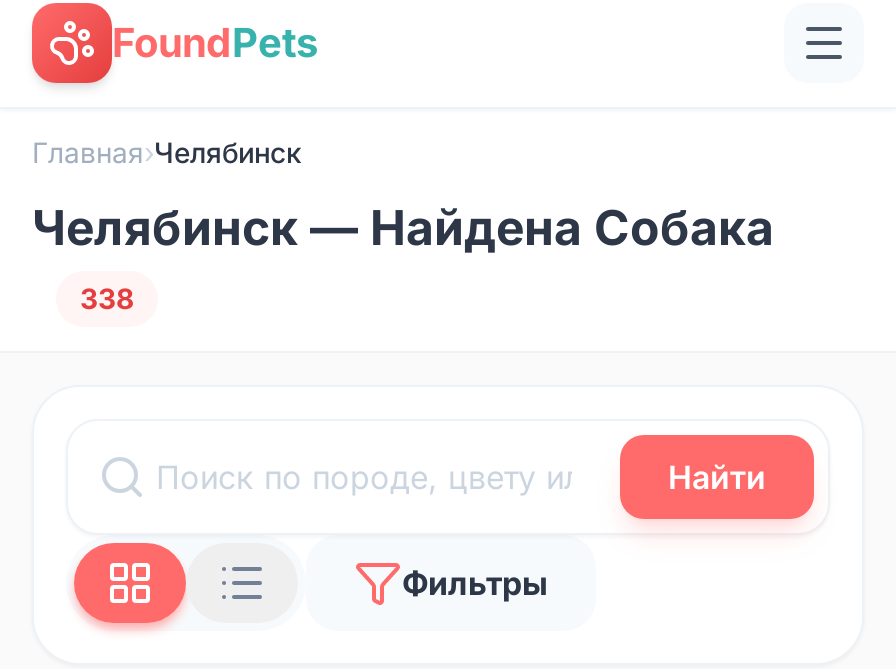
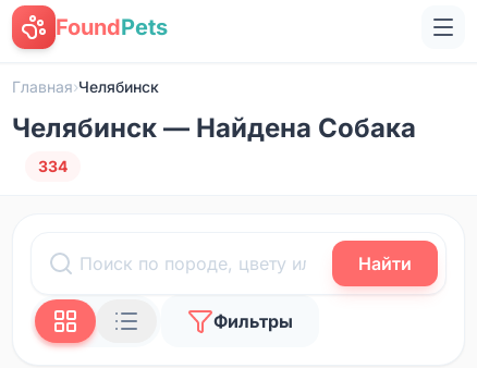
- 338
+ 334
